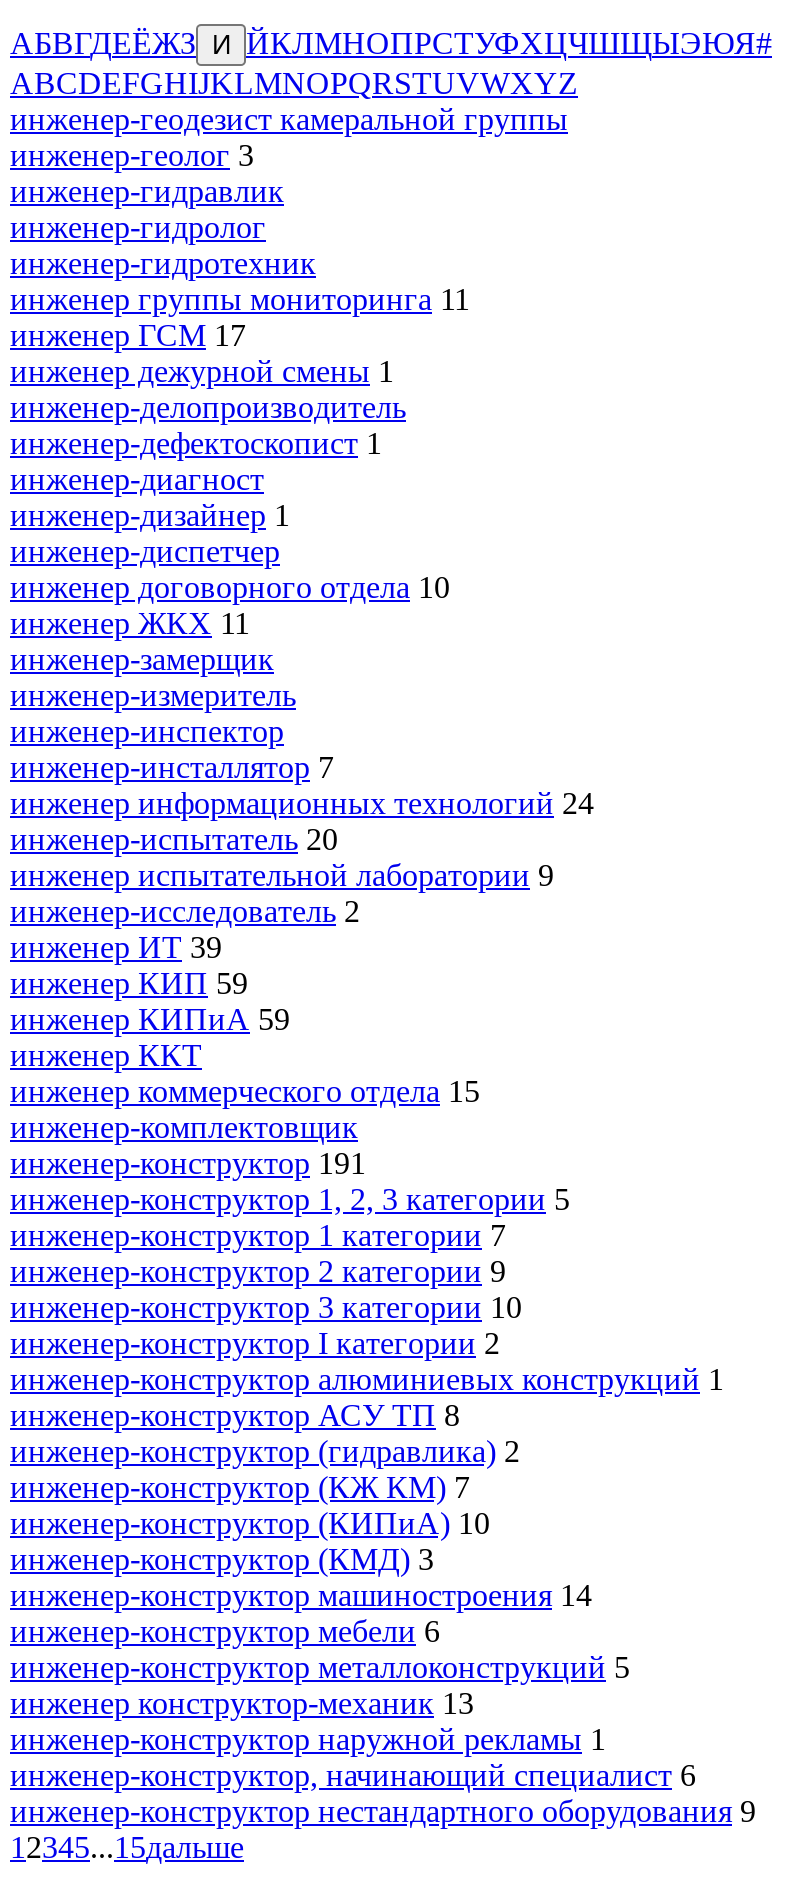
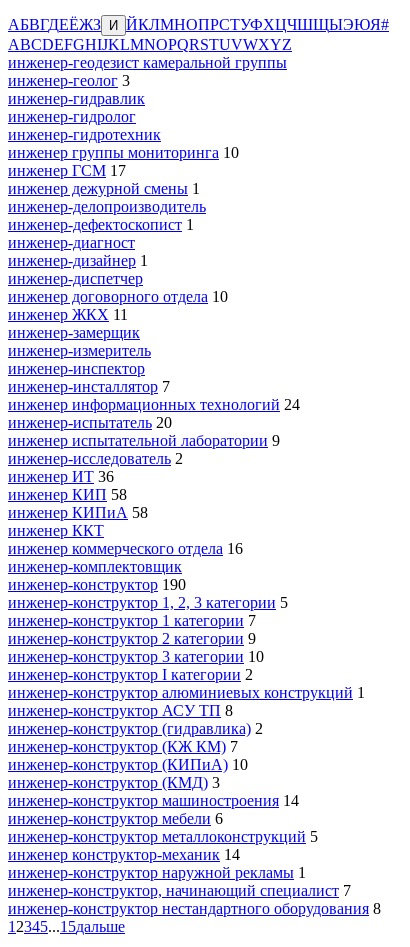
- инженер группы мониторинга 11
+ инженер группы мониторинга 10

- инженер ИТ 39
+ инженер ИТ 36

- инженер КИП 59
+ инженер КИП 58

- инженер КИПиА 59
+ инженер КИПиА 58

- инженер коммерческого отдела 15
+ инженер коммерческого отдела 16

- инженер-конструктор 191
+ инженер-конструктор 190

- инженер конструктор-механик 13
+ инженер конструктор-механик 14

- инженер-конструктор, начинающий специалист 6
+ инженер-конструктор, начинающий специалист 7

- инженер-конструктор нестандартного оборудования 9
+ инженер-конструктор нестандартного оборудования 8
